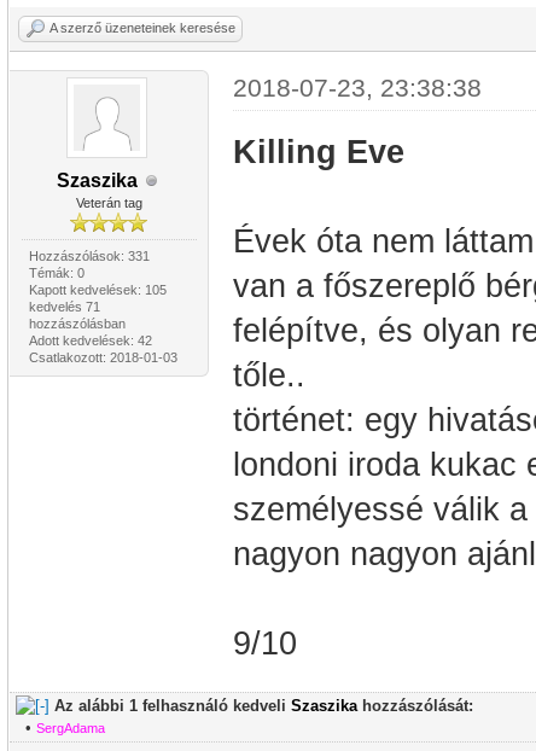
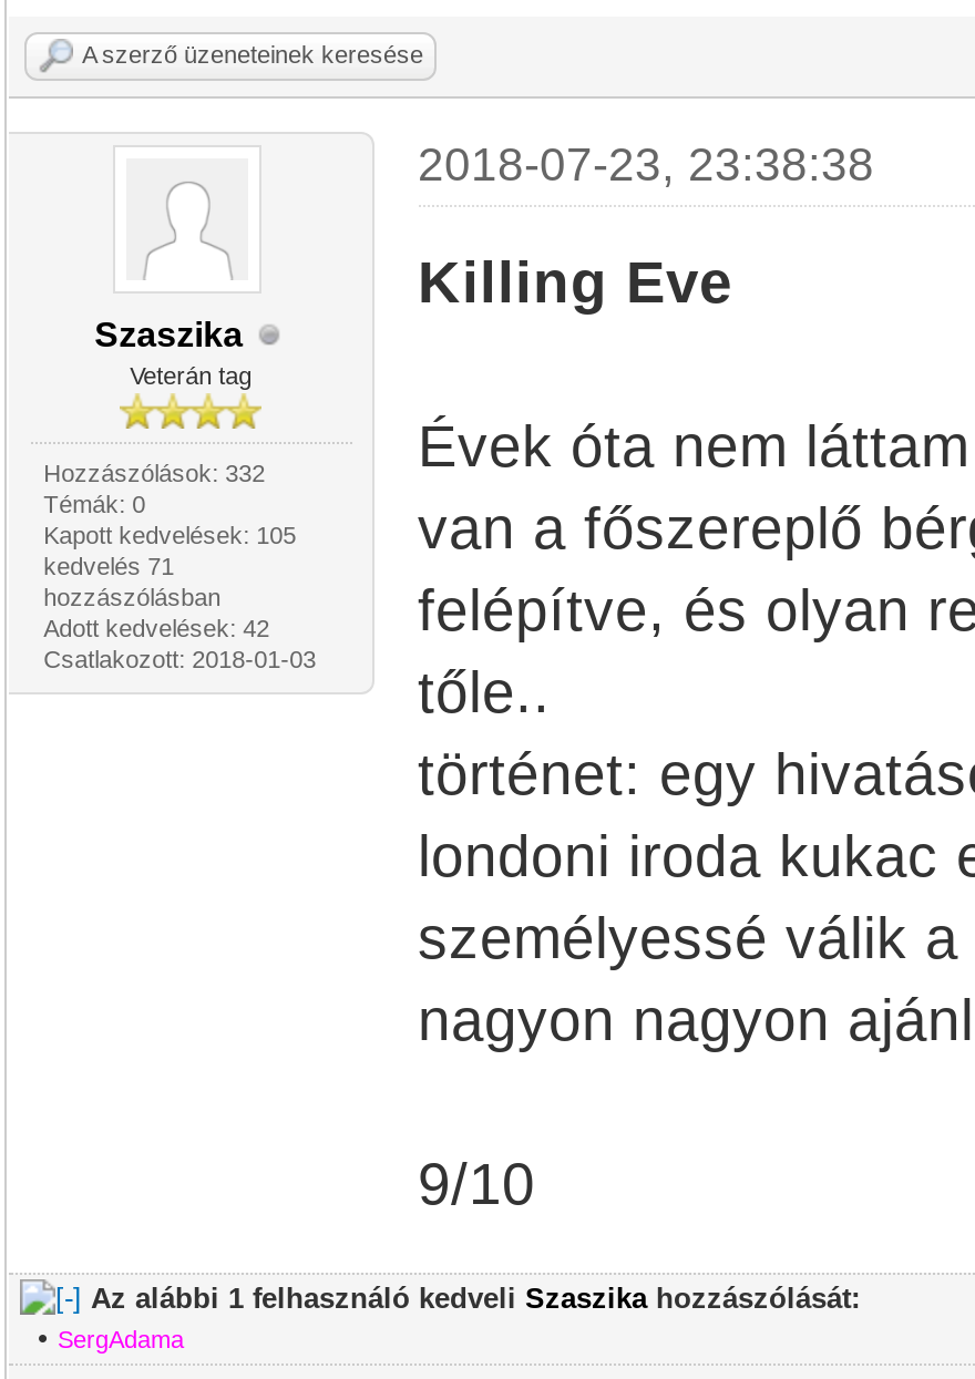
- Hozzászólások: 331
+ Hozzászólások: 332
